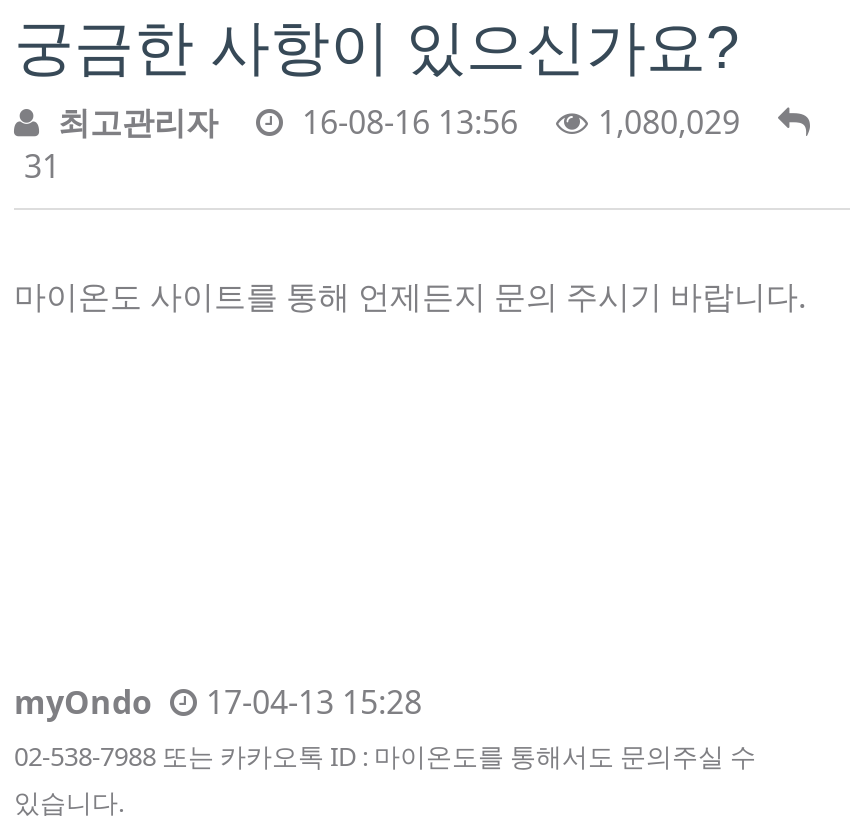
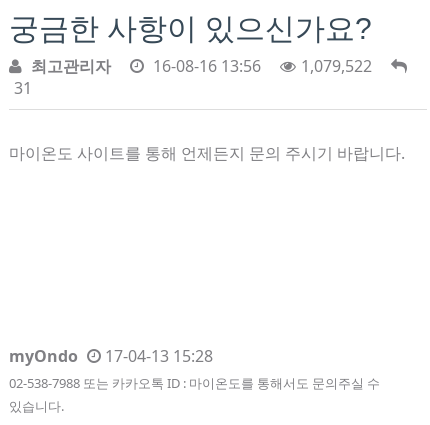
- 최고관리자 16-08-16 13:56 1,080,029
+ 최고관리자 16-08-16 13:56 1,079,522
